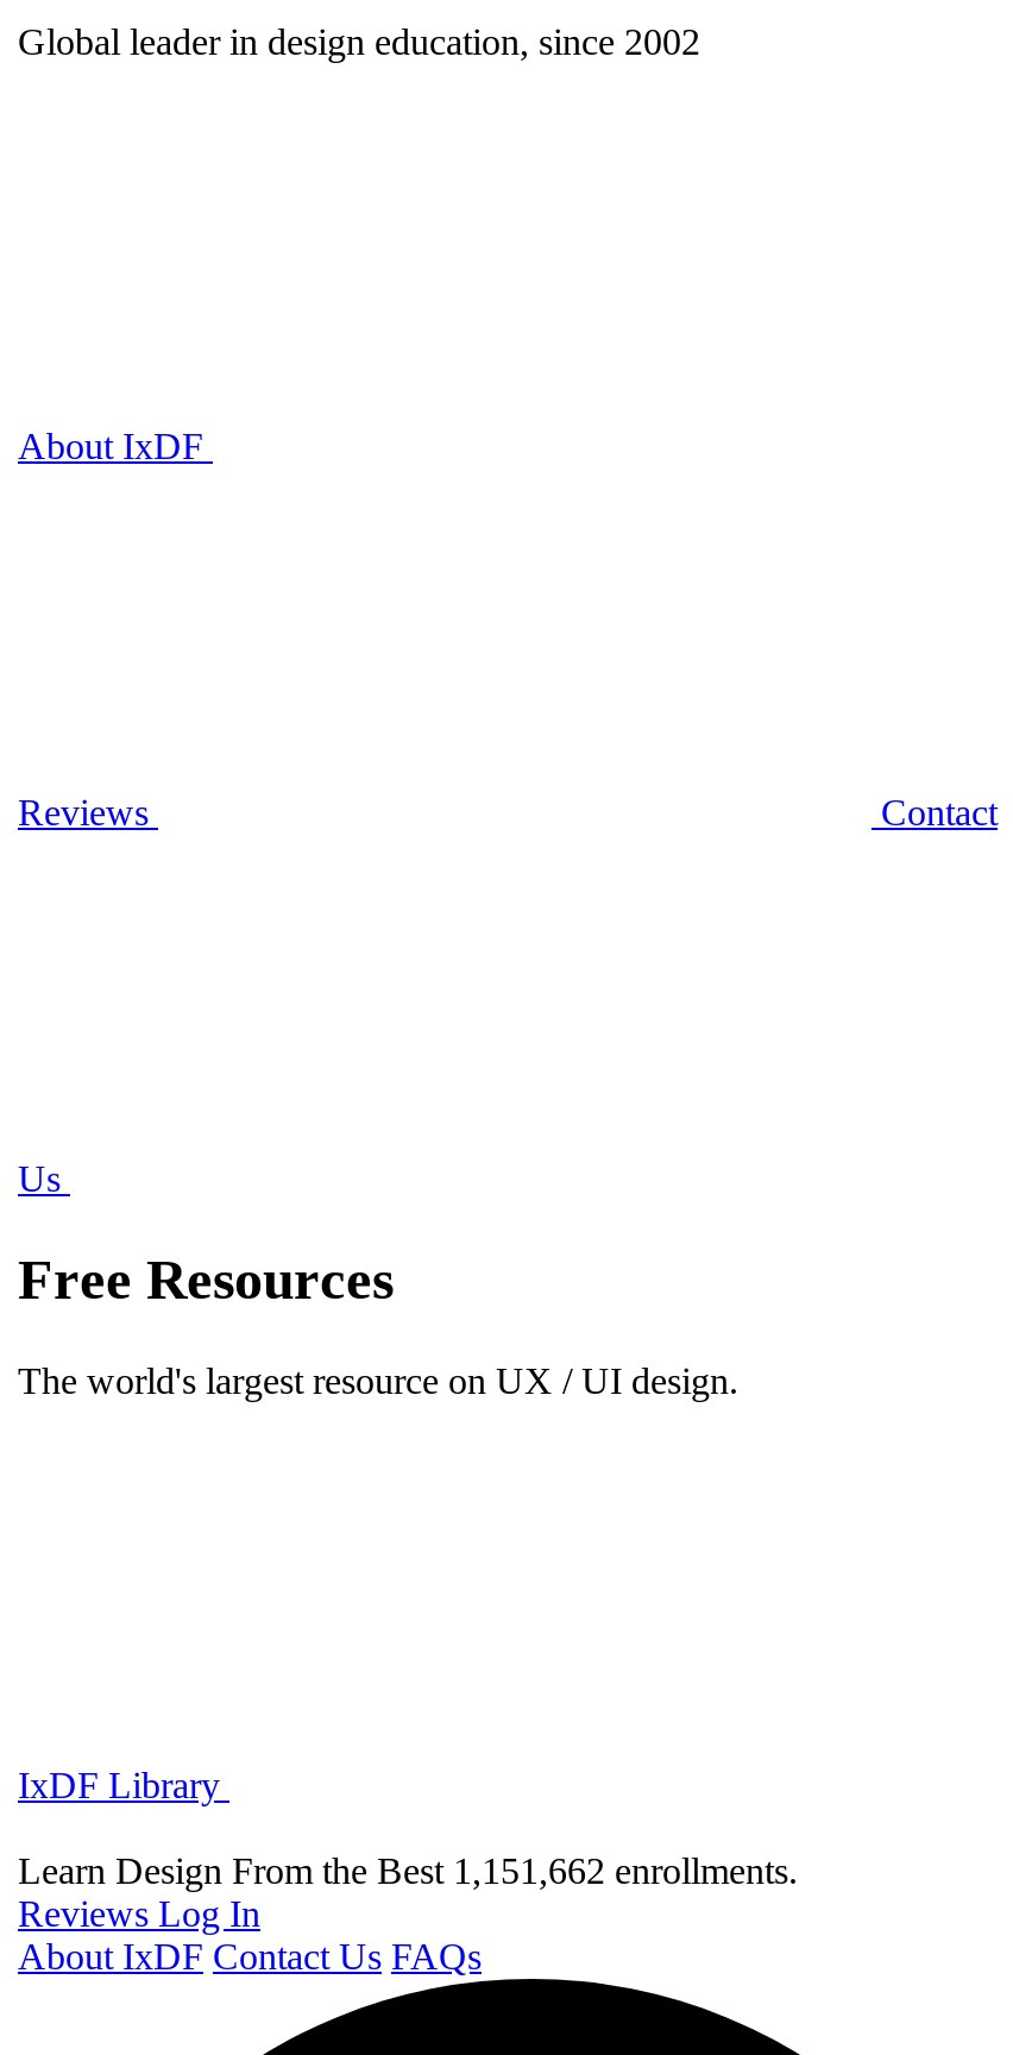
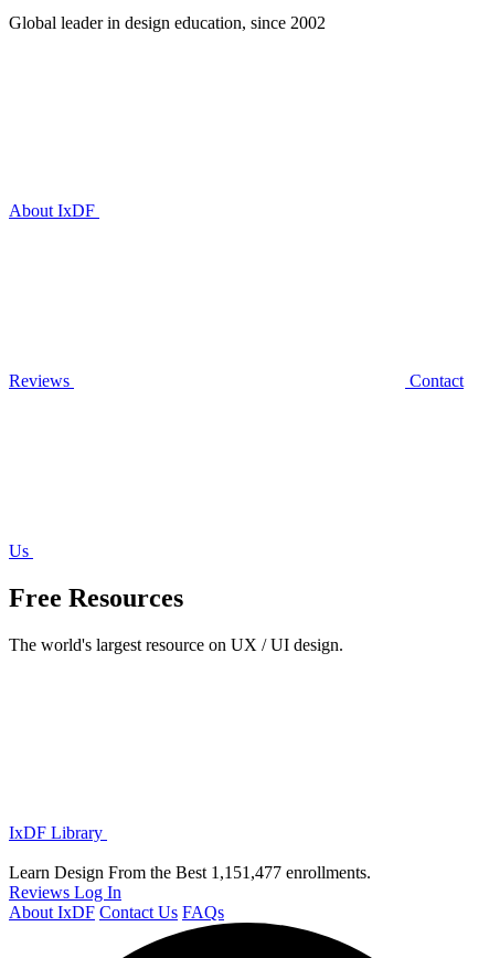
- Learn Design From the Best 1,151,662 enrollments.
+ Learn Design From the Best 1,151,477 enrollments.
